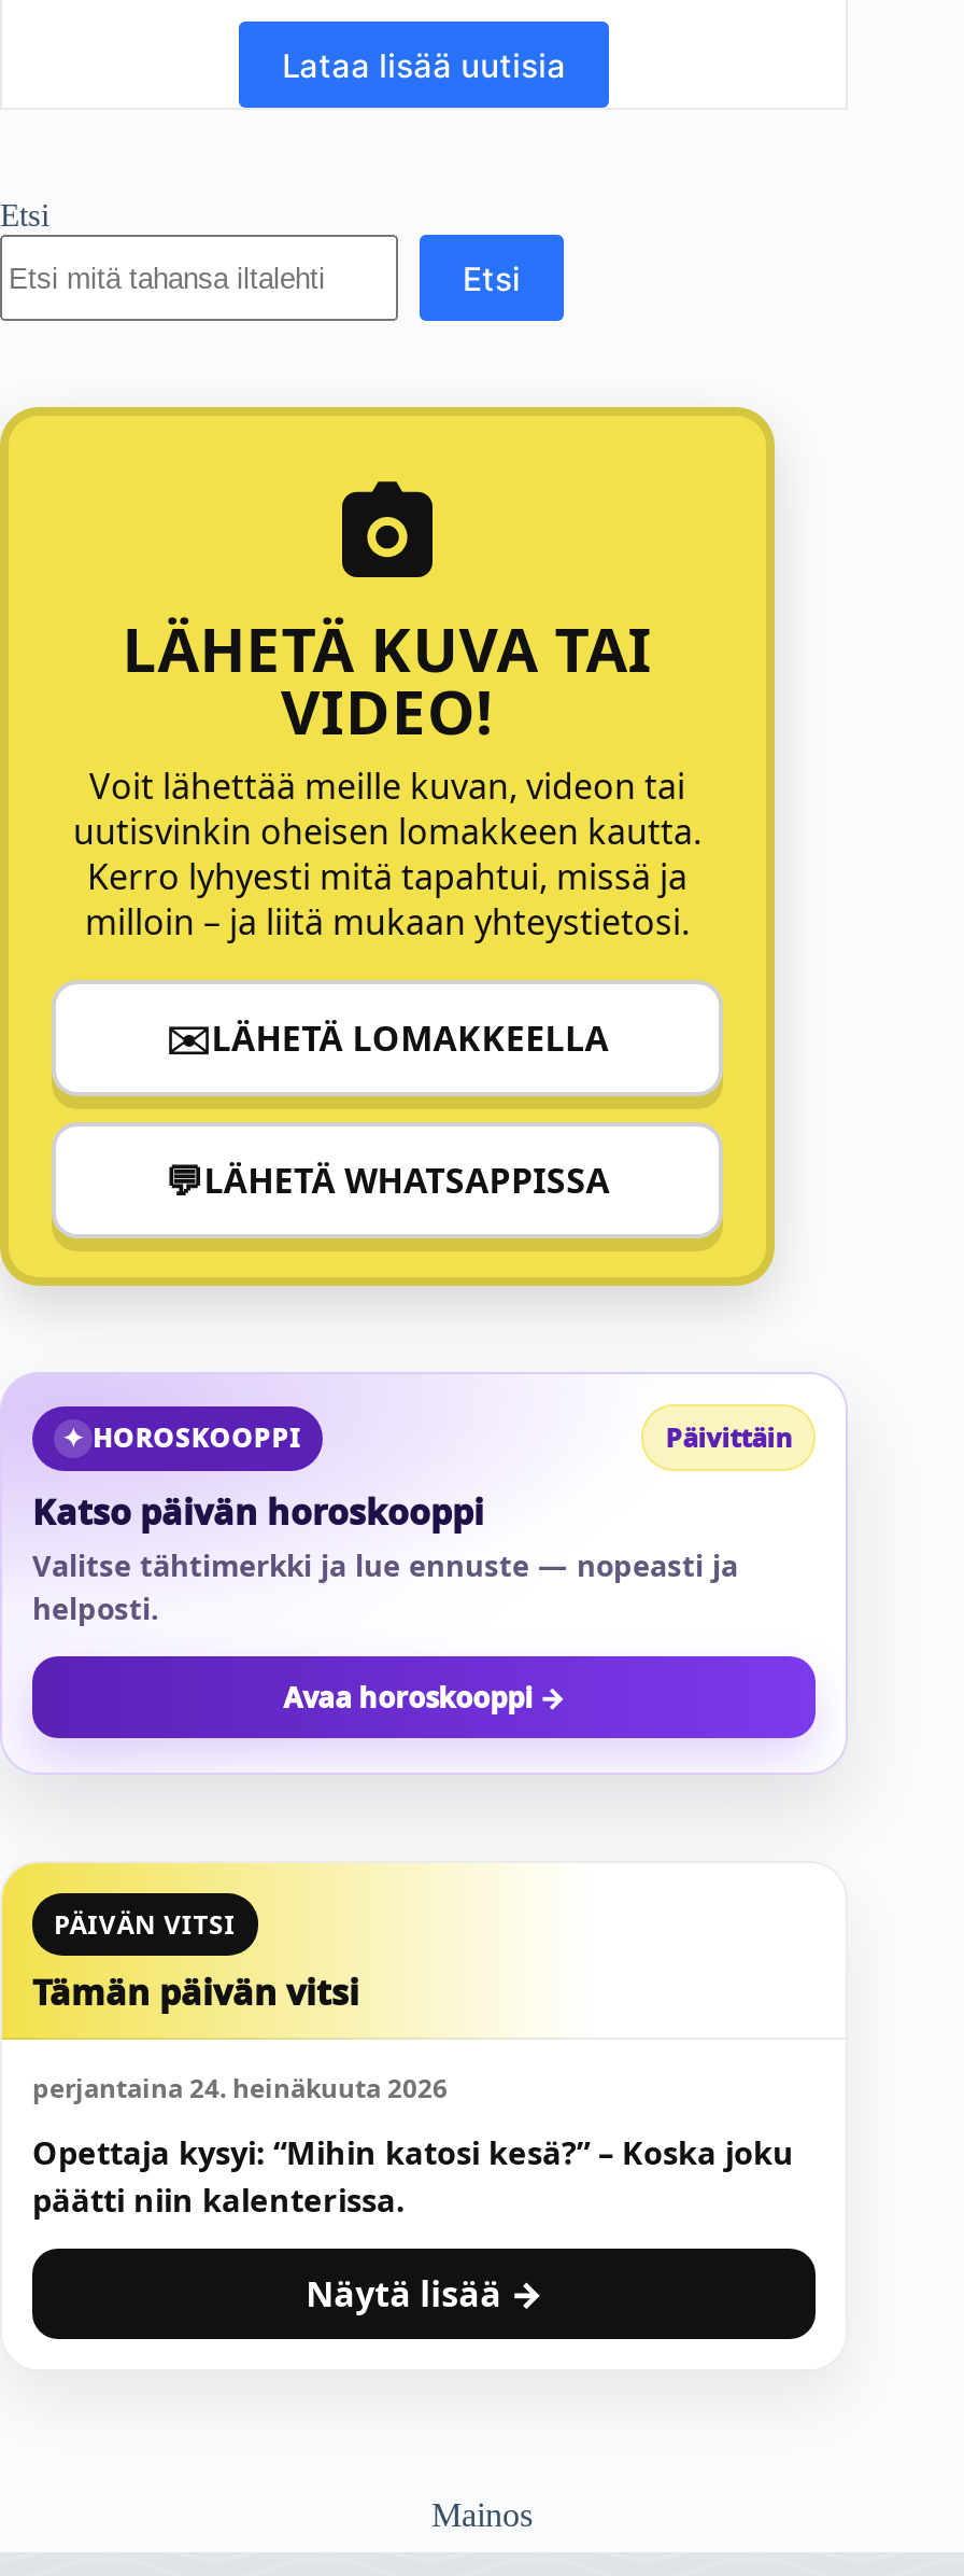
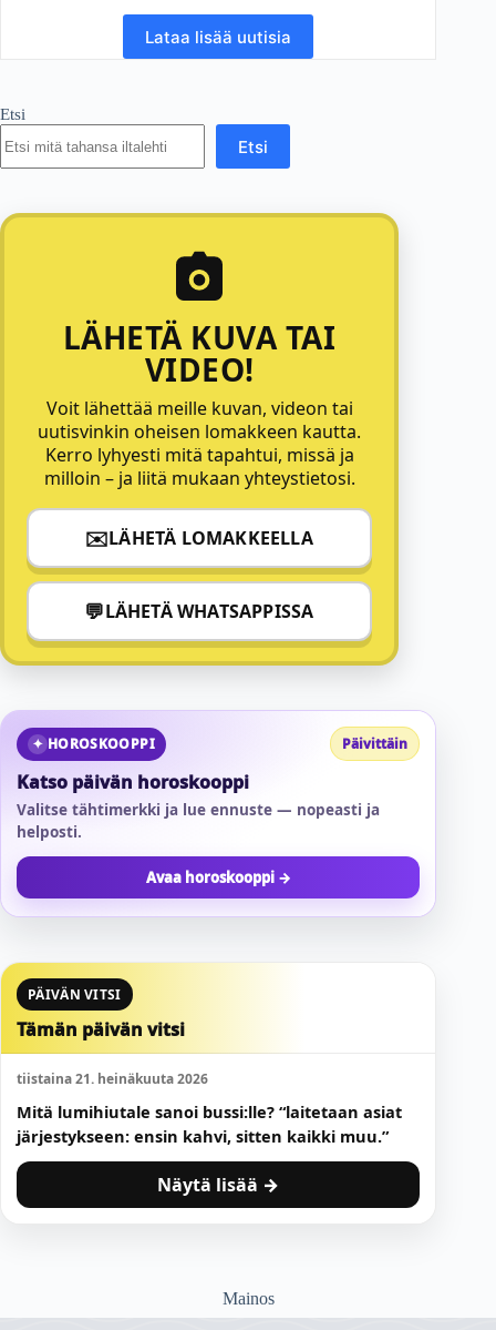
- perjantaina 24. heinäkuuta 2026
+ tiistaina 21. heinäkuuta 2026

- Opettaja kysyi: “Mihin katosi kesä?” – Koska joku
- päätti niin kalenterissa.
+ Mitä lumihiutale sanoi bussi:lle? “laitetaan asiat
+ järjestykseen: ensin kahvi, sitten kaikki muu.”
